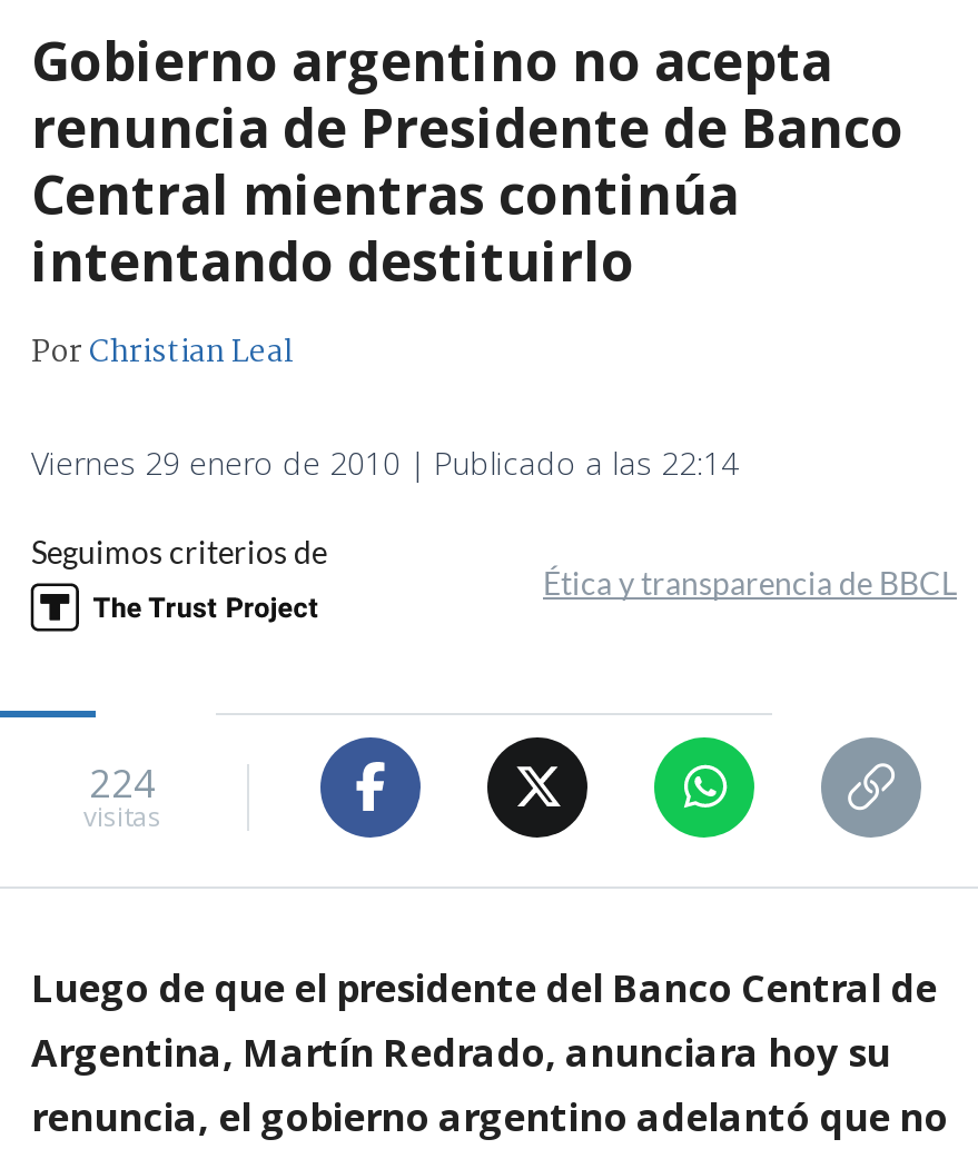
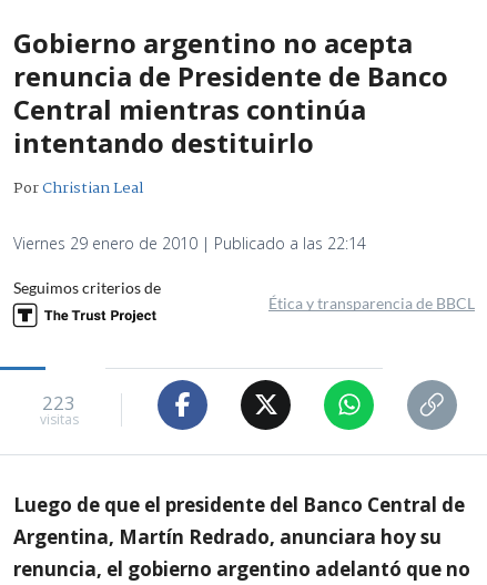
- 224
+ 223
